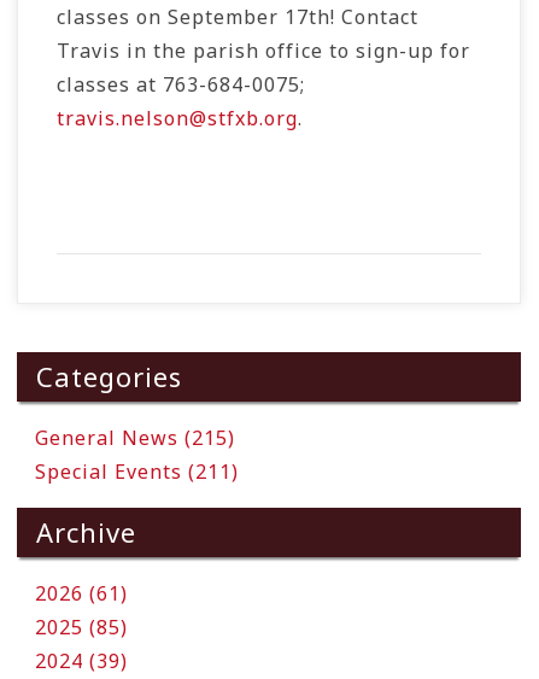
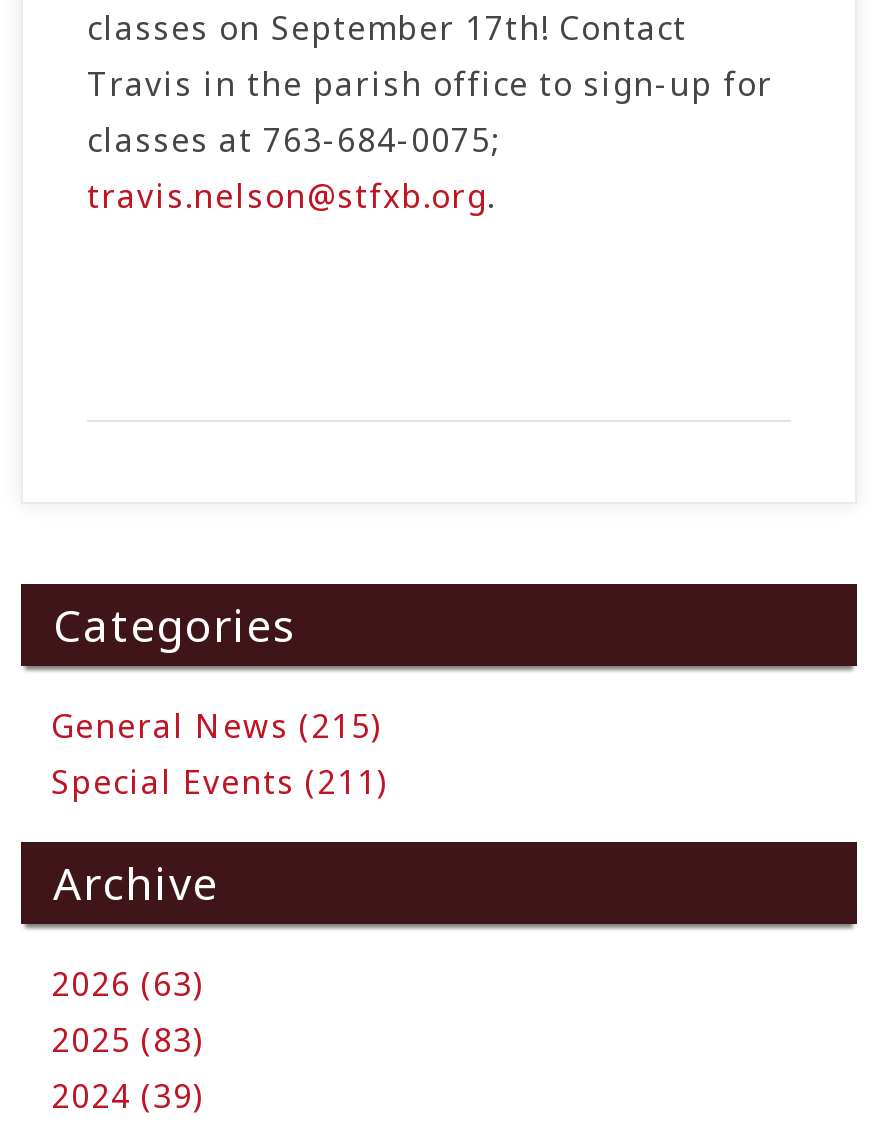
- 2026 (61)
+ 2026 (63)

- 2025 (85)
+ 2025 (83)
